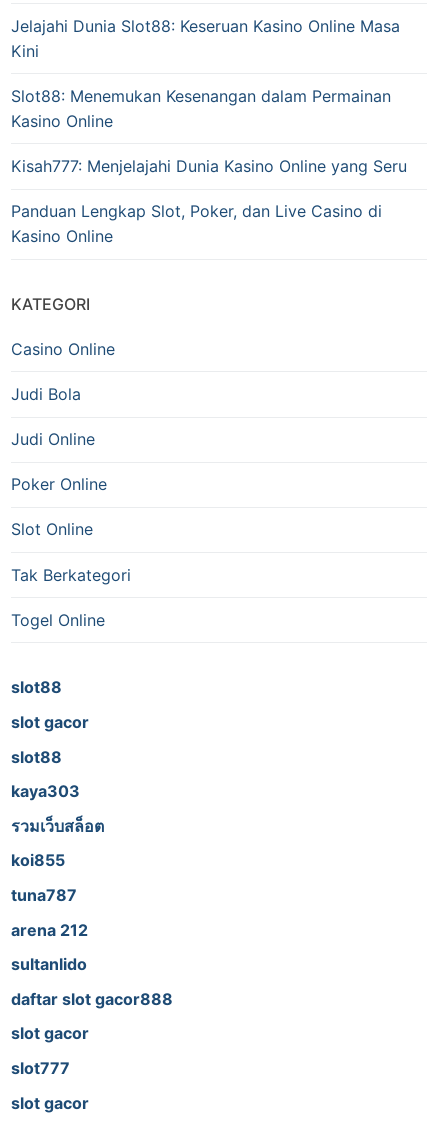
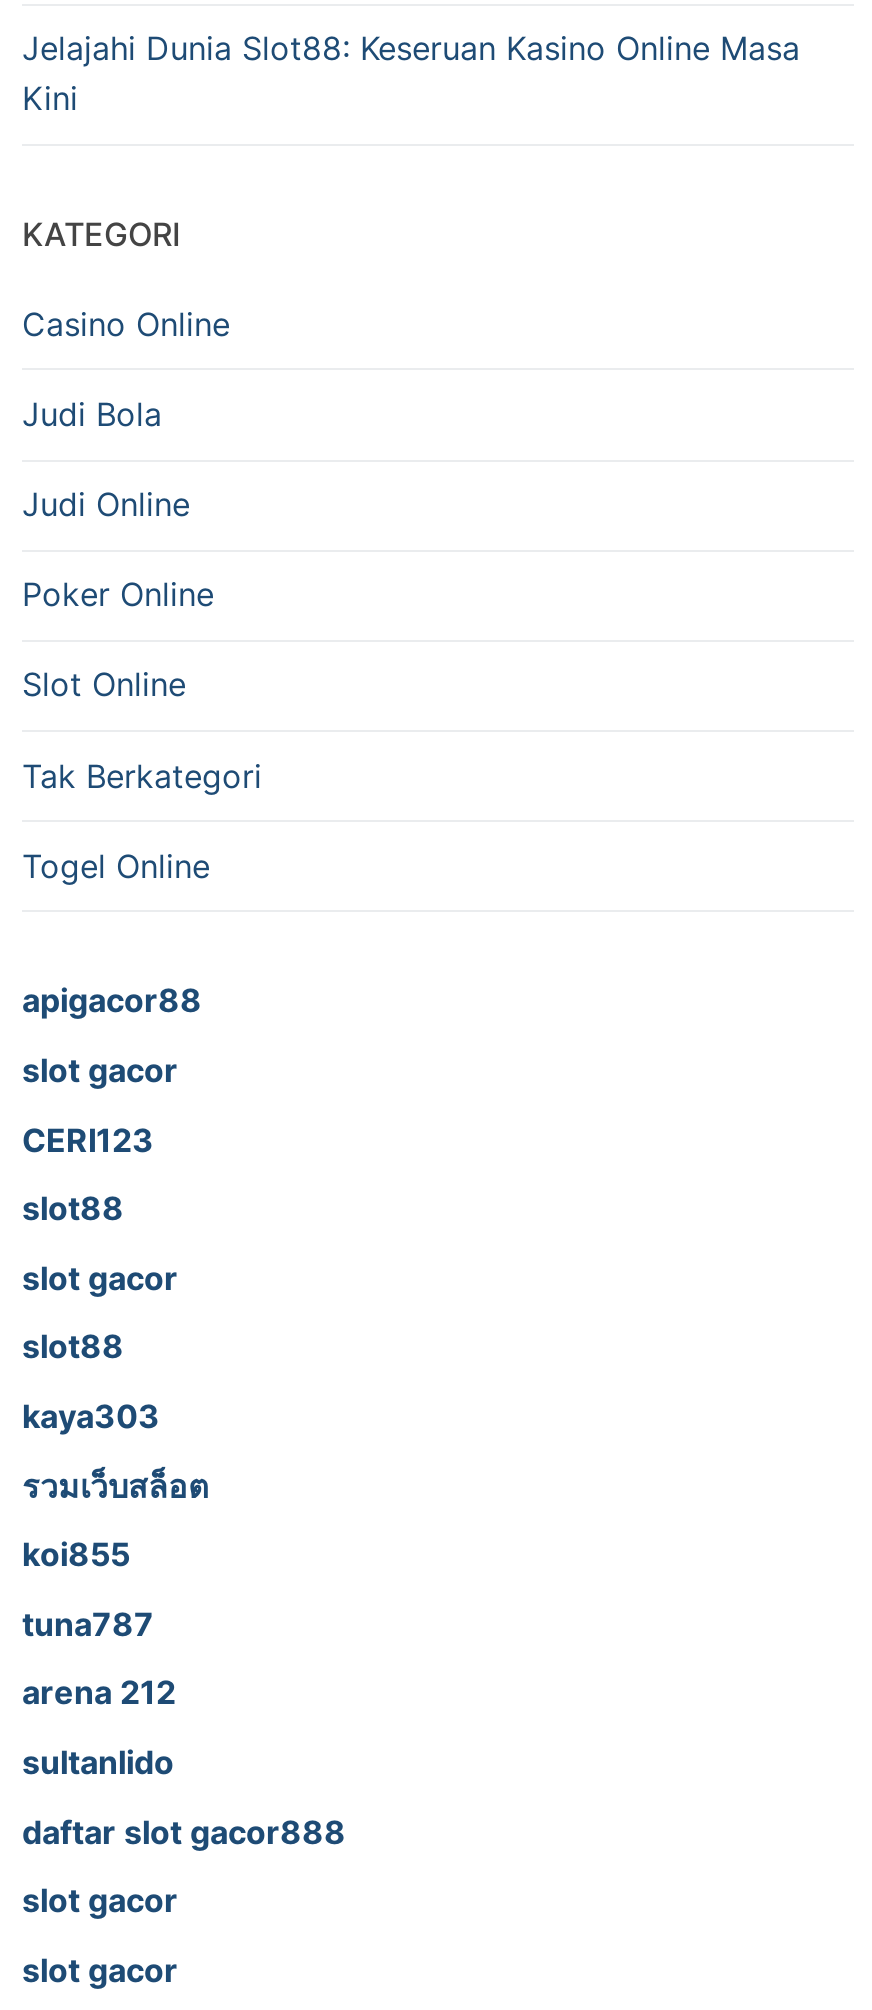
- Slot88: Menemukan Kesenangan dalam Permainan
- Kasino Online
- Kisah777: Menjelajahi Dunia Kasino Online yang Seru
- Panduan Lengkap Slot, Poker, dan Live Casino di
- Kasino Online

moved up: KATEGORI | Casino Online | Judi Bola | Judi Online | Poker Online | Slot Online | Tak Berkategori | Togel Online

+ apigacor88
+ slot gacor
+ CERI123

- slot777
